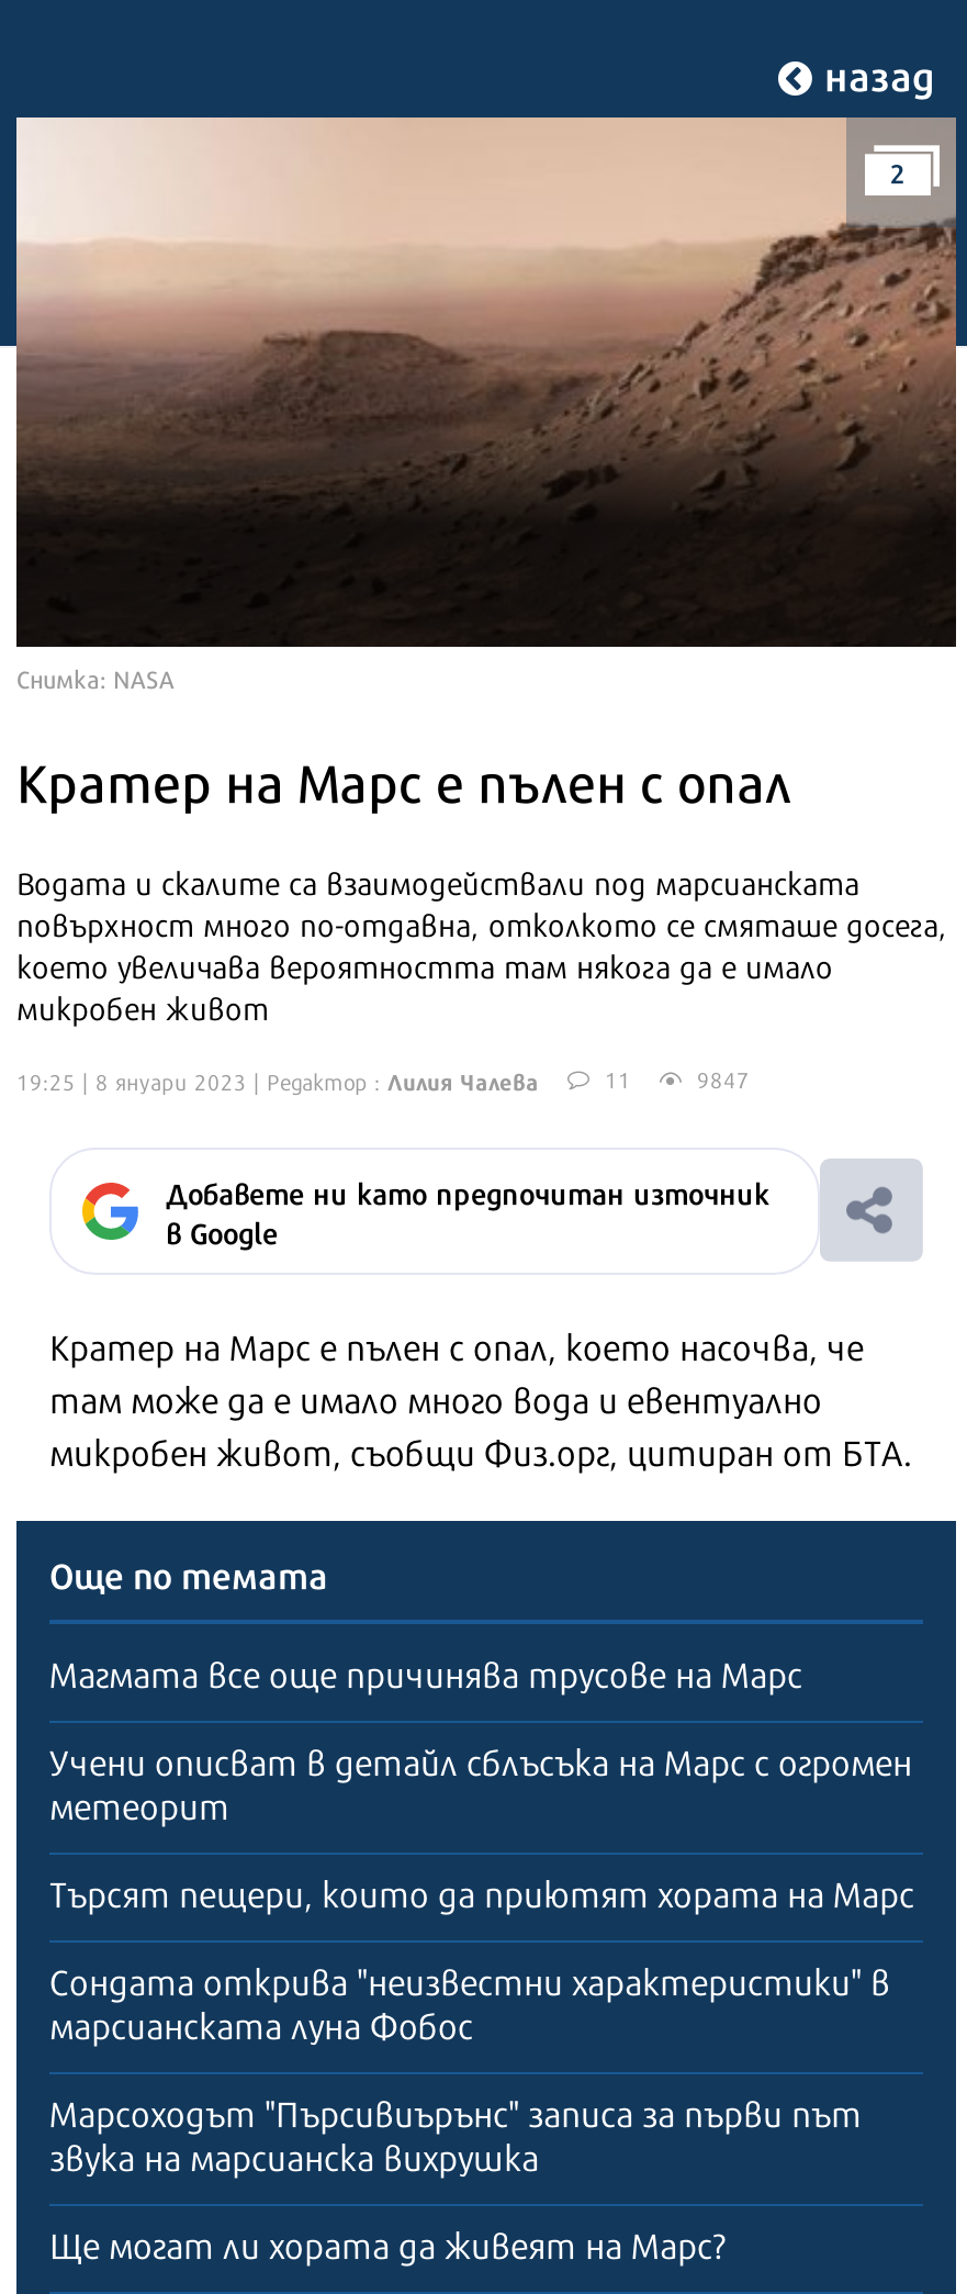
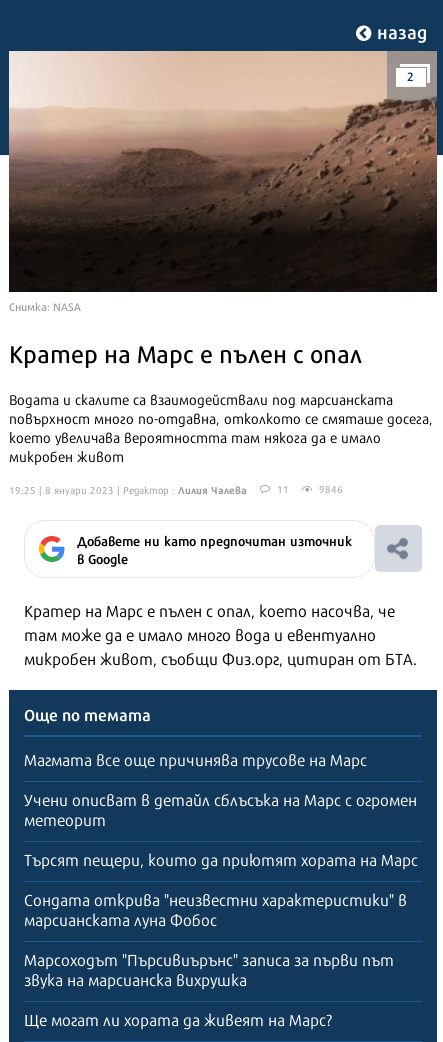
- 9847
+ 9846
